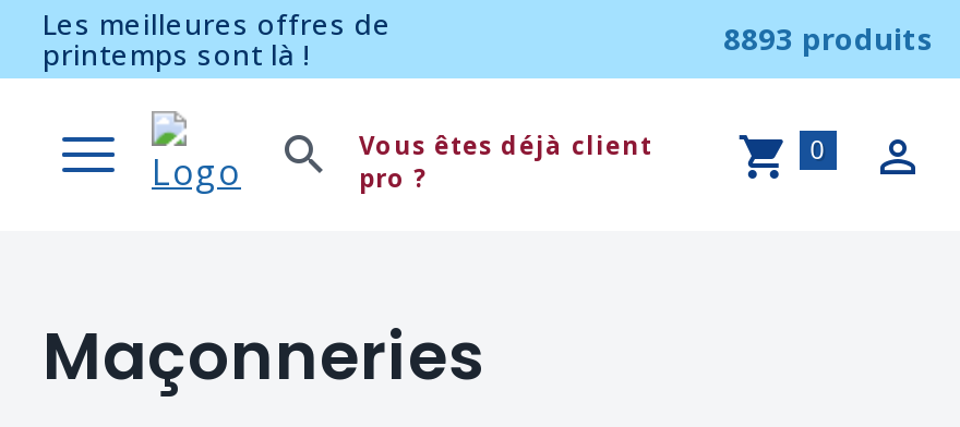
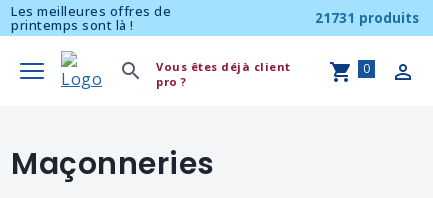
- 8893 produits
+ 21731 produits
